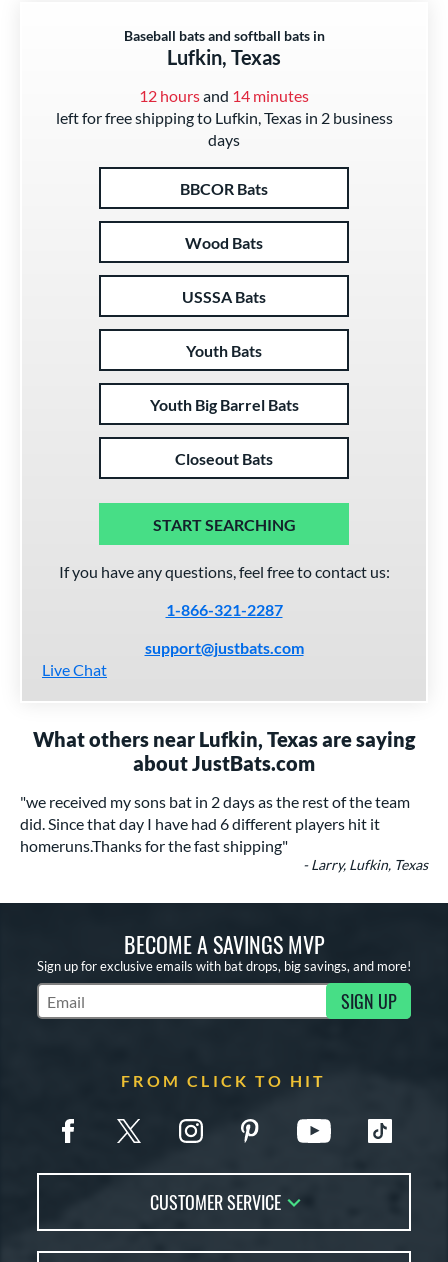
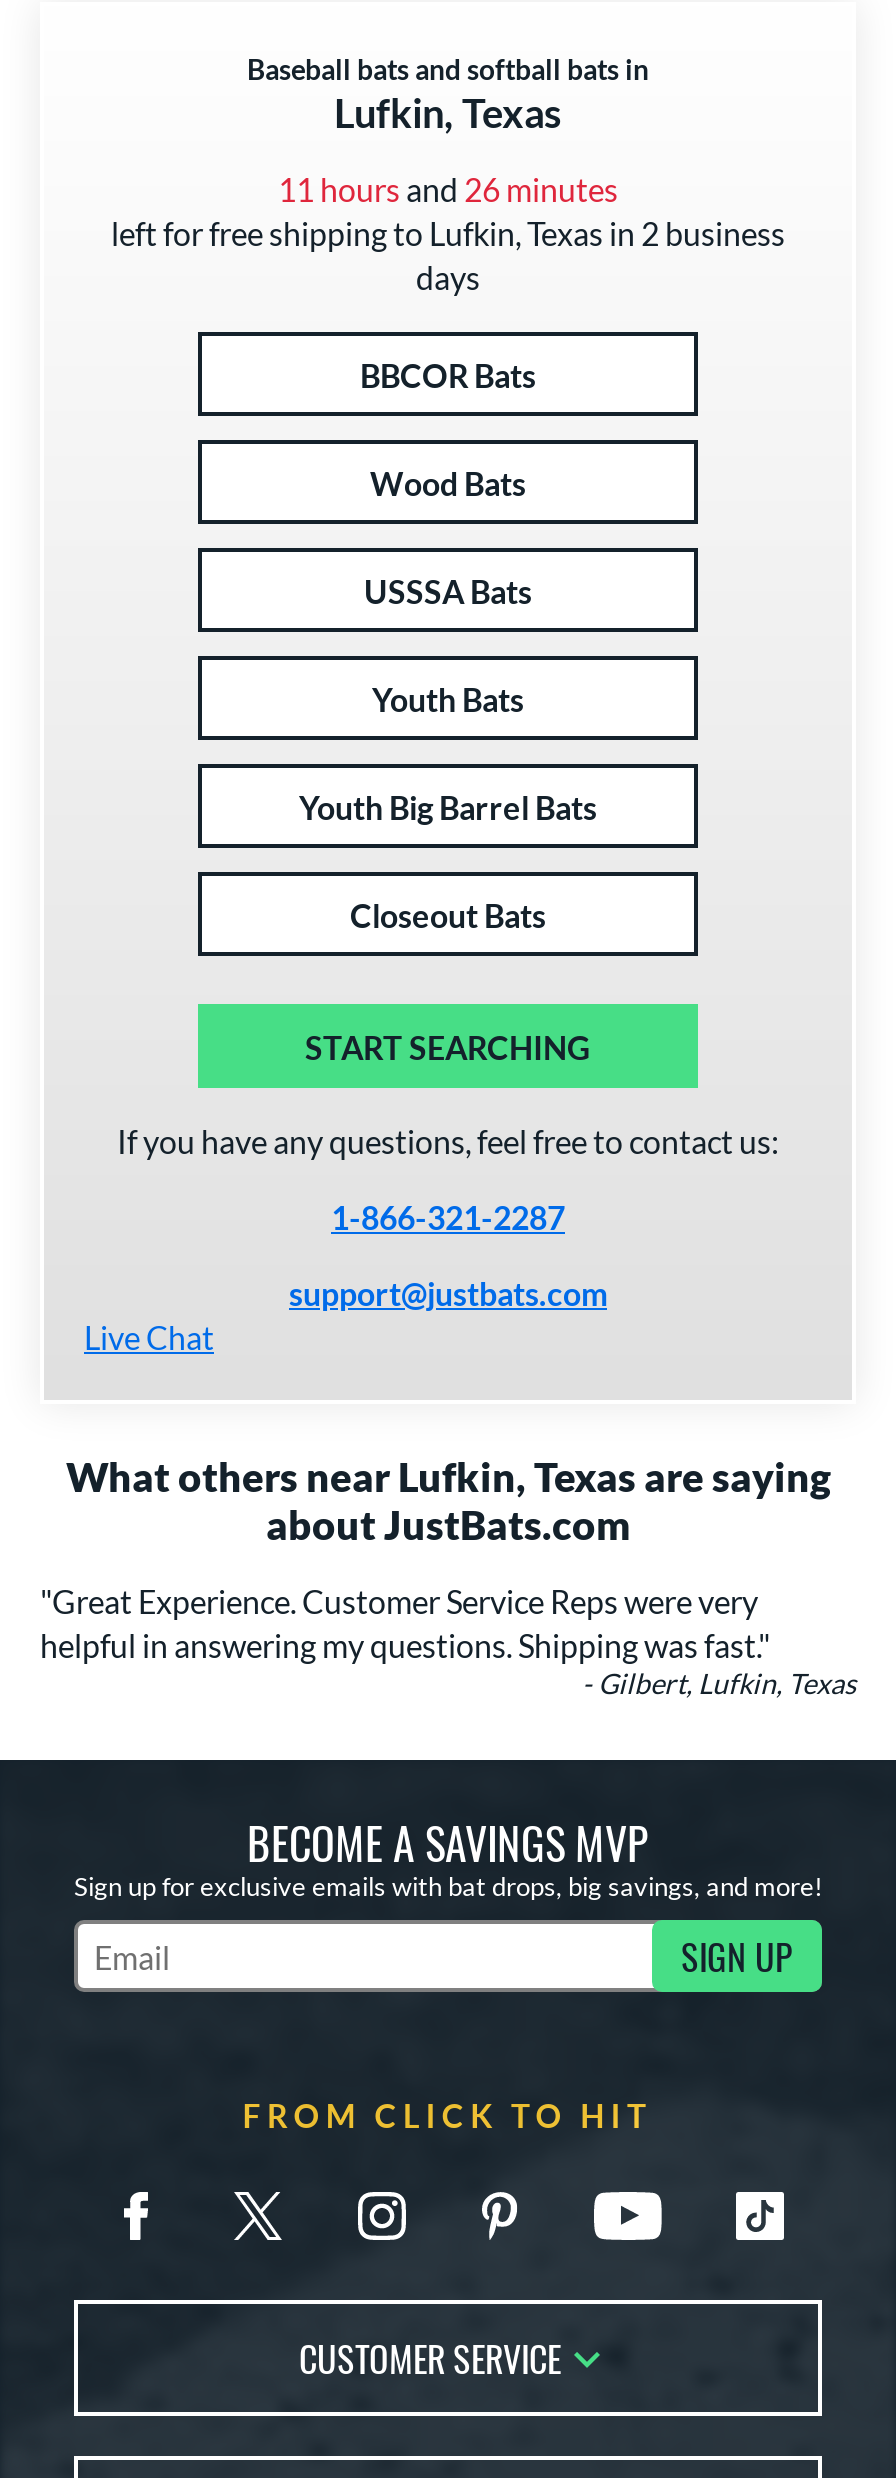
- 12 hours and 14 minutes
+ 11 hours and 26 minutes

- "we received my sons bat in 2 days as the rest of the team
- did. Since that day I have had 6 different players hit it
- homeruns.Thanks for the fast shipping"
- - Larry, Lufkin, Texas
+ "Great Experience. Customer Service Reps were very
+ helpful in answering my questions. Shipping was fast."
+ - Gilbert, Lufkin, Texas
